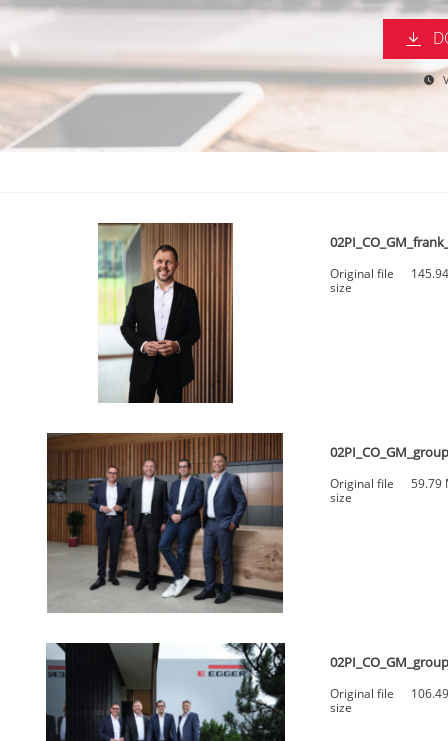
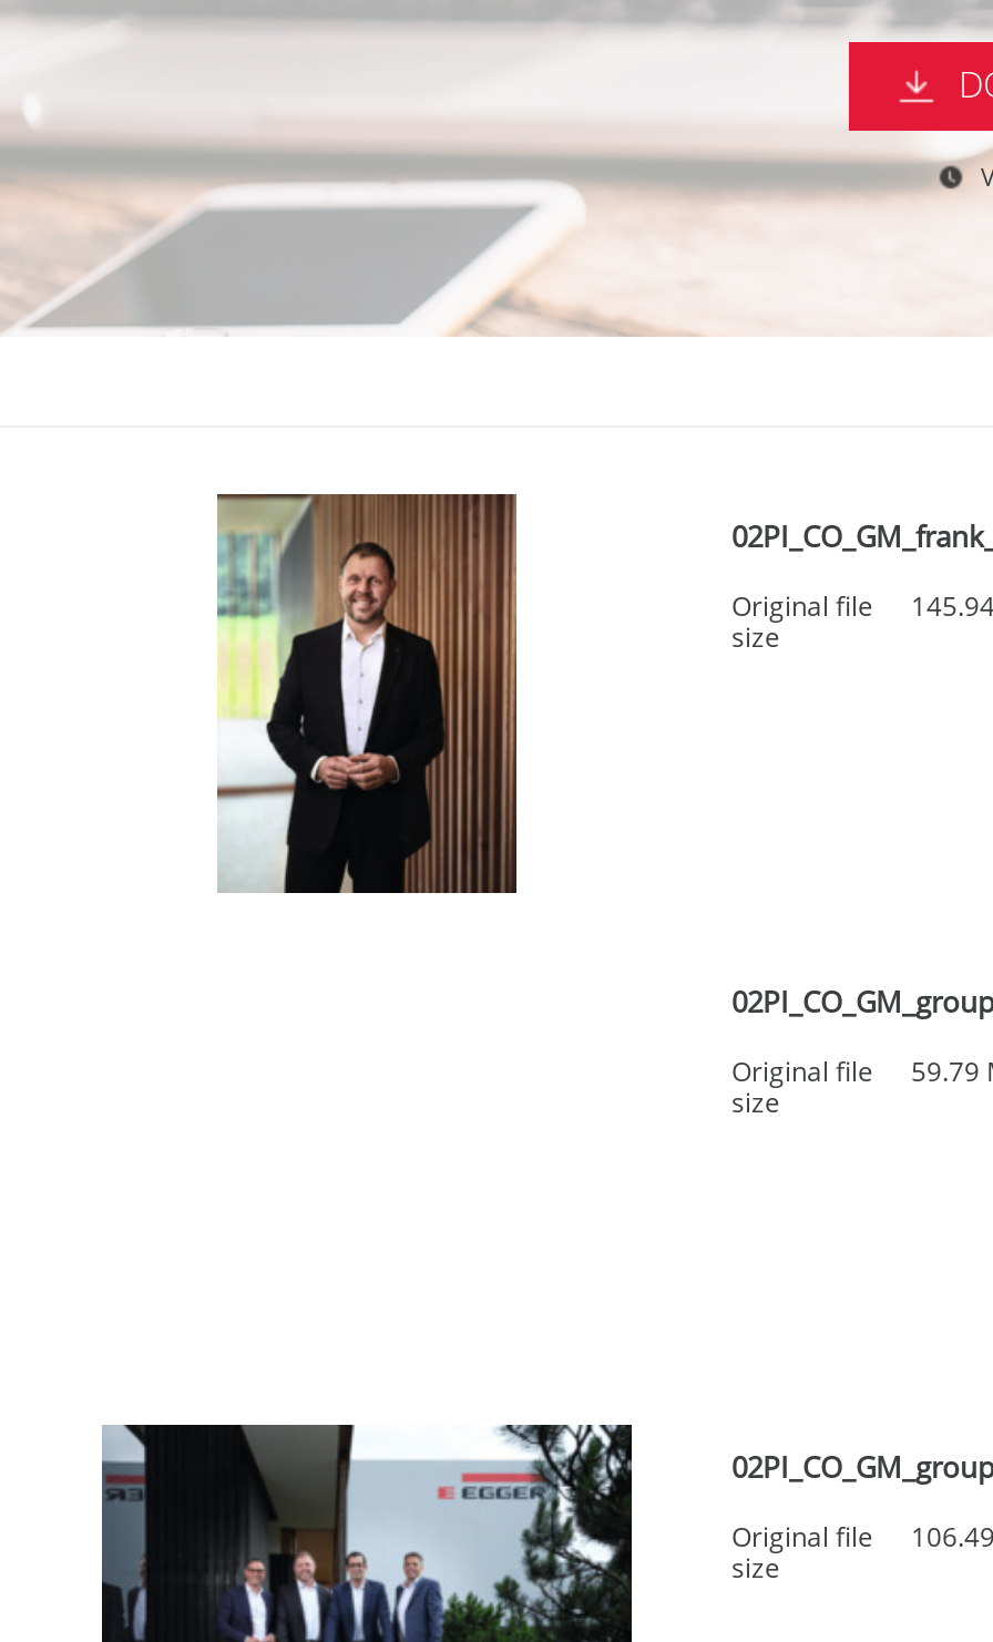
- [image]
